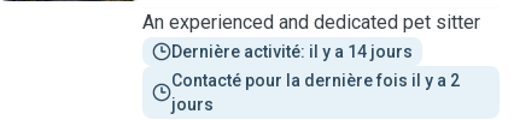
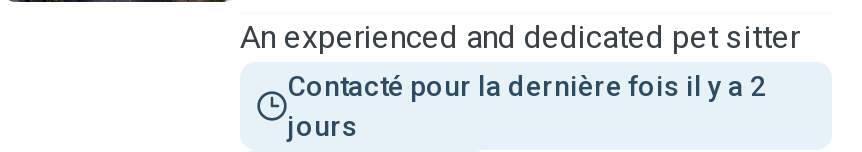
- Dernière activité: il y a 14 jours
